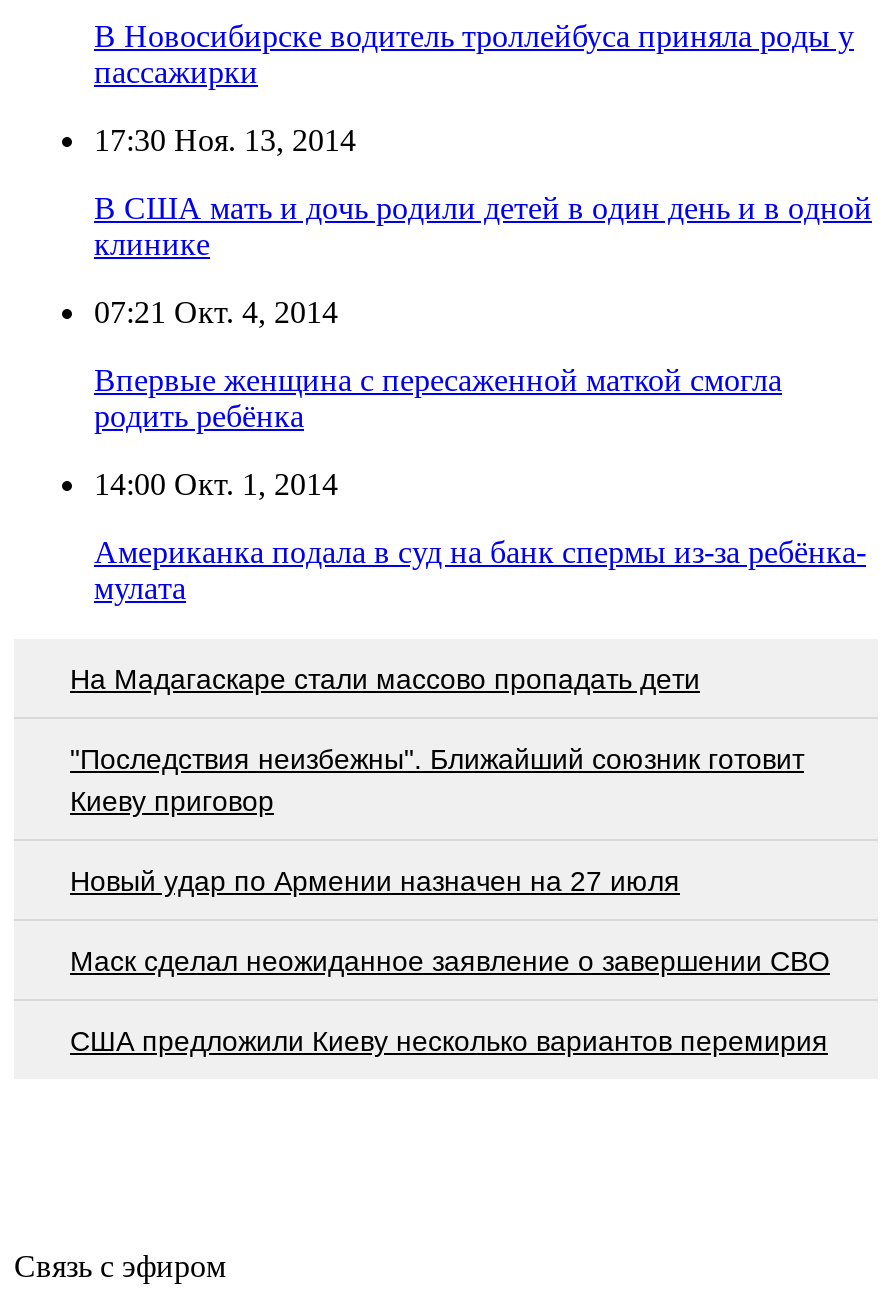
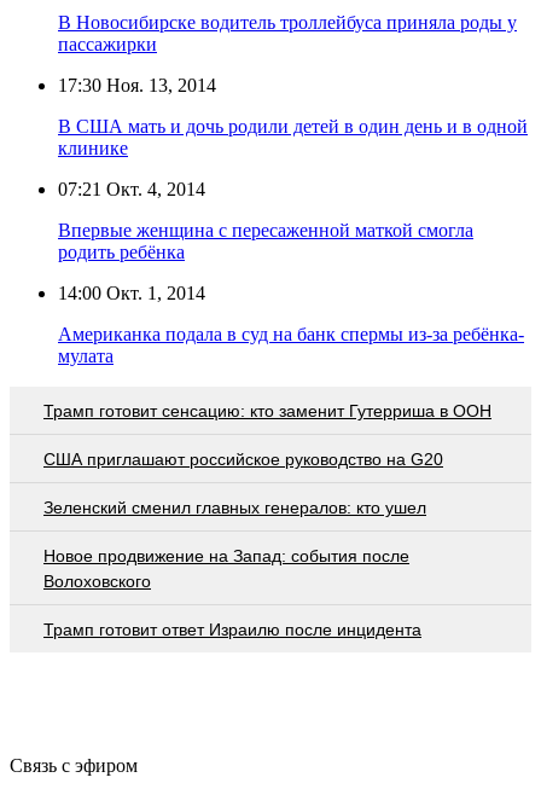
- На Мадагаскаре стали массово пропадать дети
+ Трамп готовит сенсацию: кто заменит Гутерриша в ООН

- "Последствия неизбежны". Ближайший союзник готовит
- Киеву приговор
+ США приглашают российское руководство на G20

- Новый удар по Армении назначен на 27 июля
+ Зеленский сменил главных генералов: кто ушел

- Маск сделал неожиданное заявление о завершении СВО
+ Новое продвижение на Запад: события после
+ Волоховского

- США предложили Киеву несколько вариантов перемирия
+ Трамп готовит ответ Израилю после инцидента
